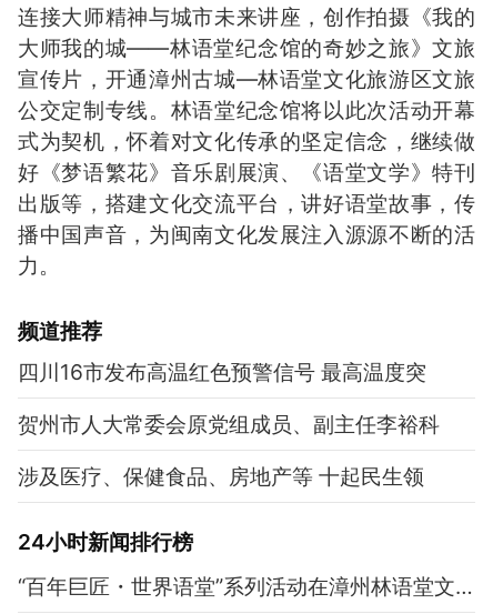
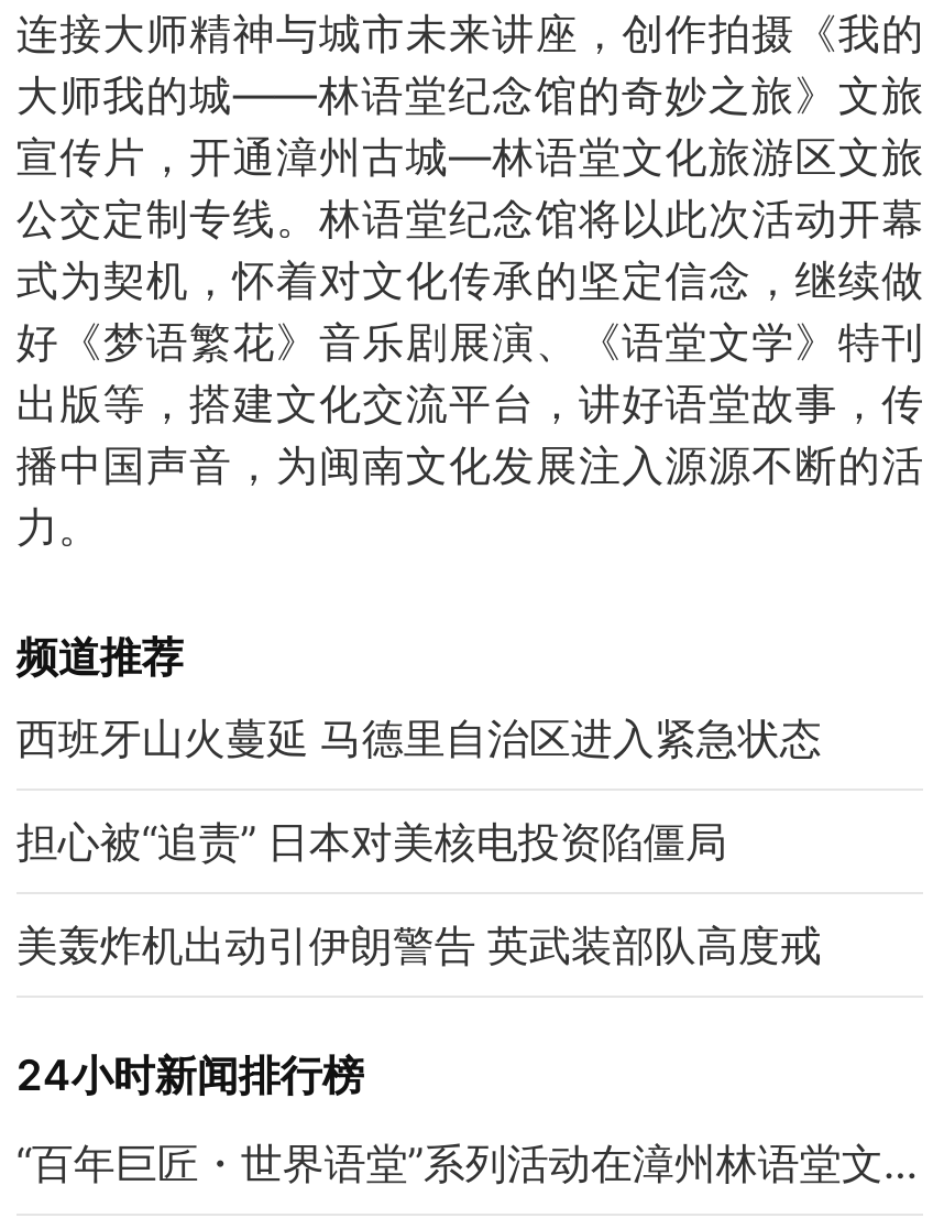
- 四川16市发布高温红色预警信号 最高温度突
+ 西班牙山火蔓延 马德里自治区进入紧急状态

- 贺州市人大常委会原党组成员、副主任李裕科
+ 担心被“追责” 日本对美核电投资陷僵局

- 涉及医疗、保健食品、房地产等 十起民生领
+ 美轰炸机出动引伊朗警告 英武装部队高度戒
